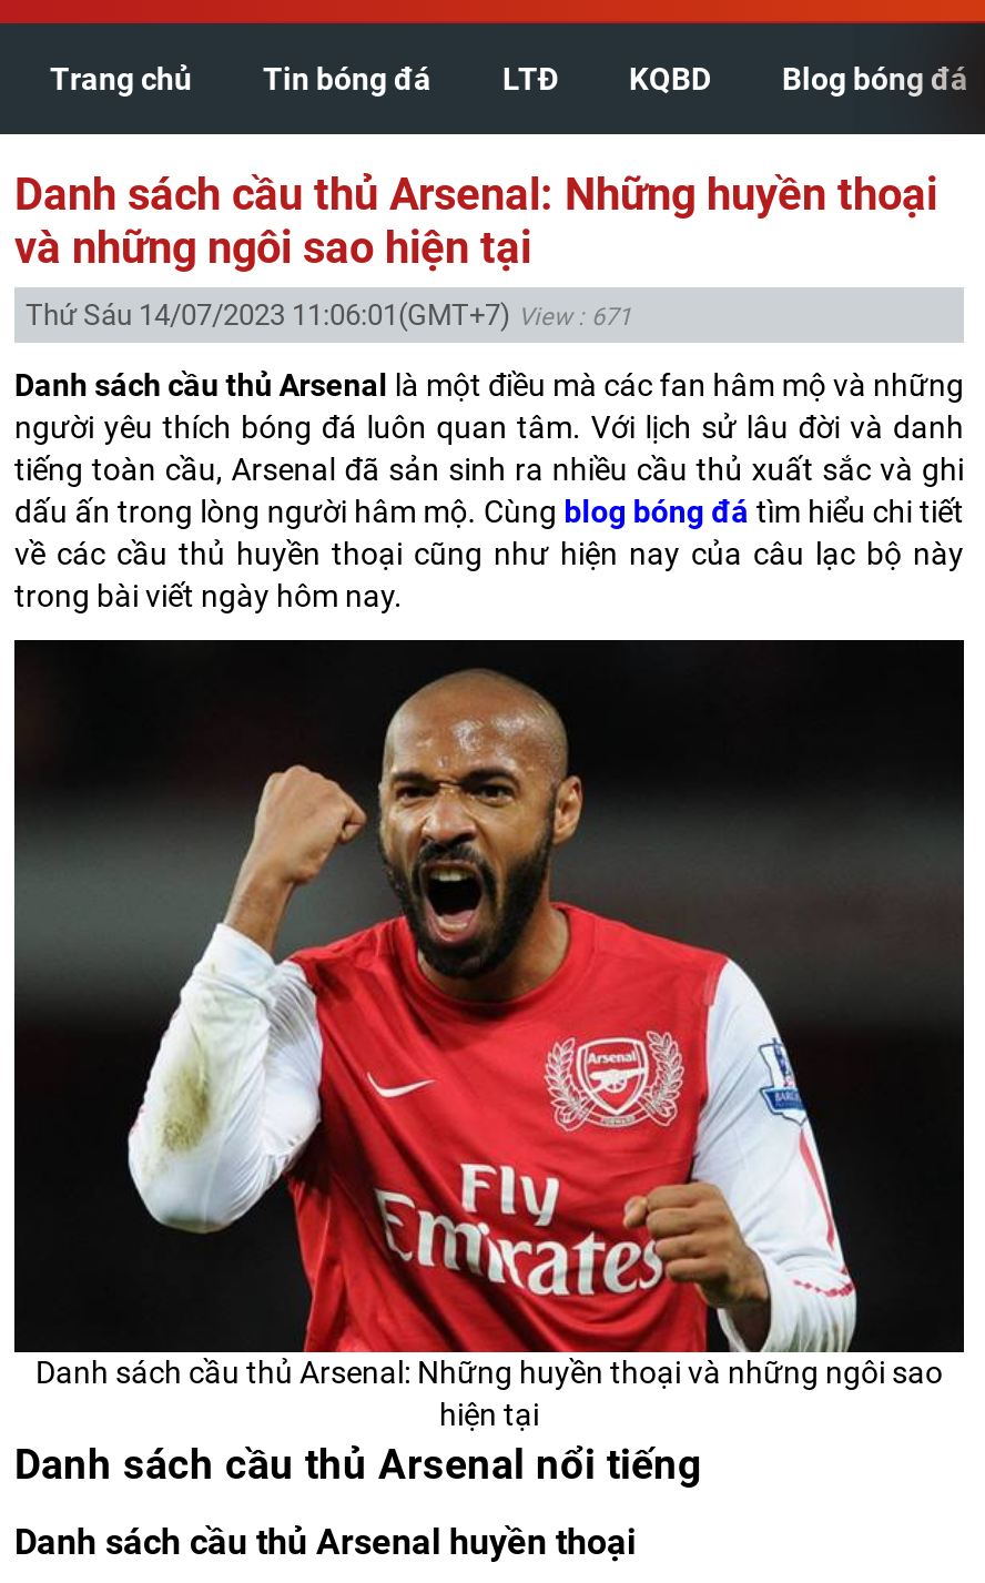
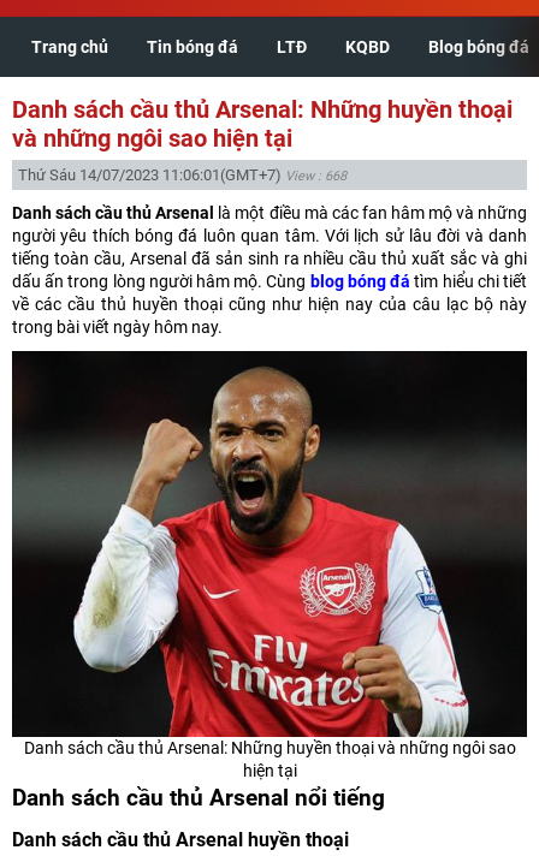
- Thứ Sáu 14/07/2023 11:06:01 (GMT+7) View : 671
+ Thứ Sáu 14/07/2023 11:06:01 (GMT+7) View : 668
